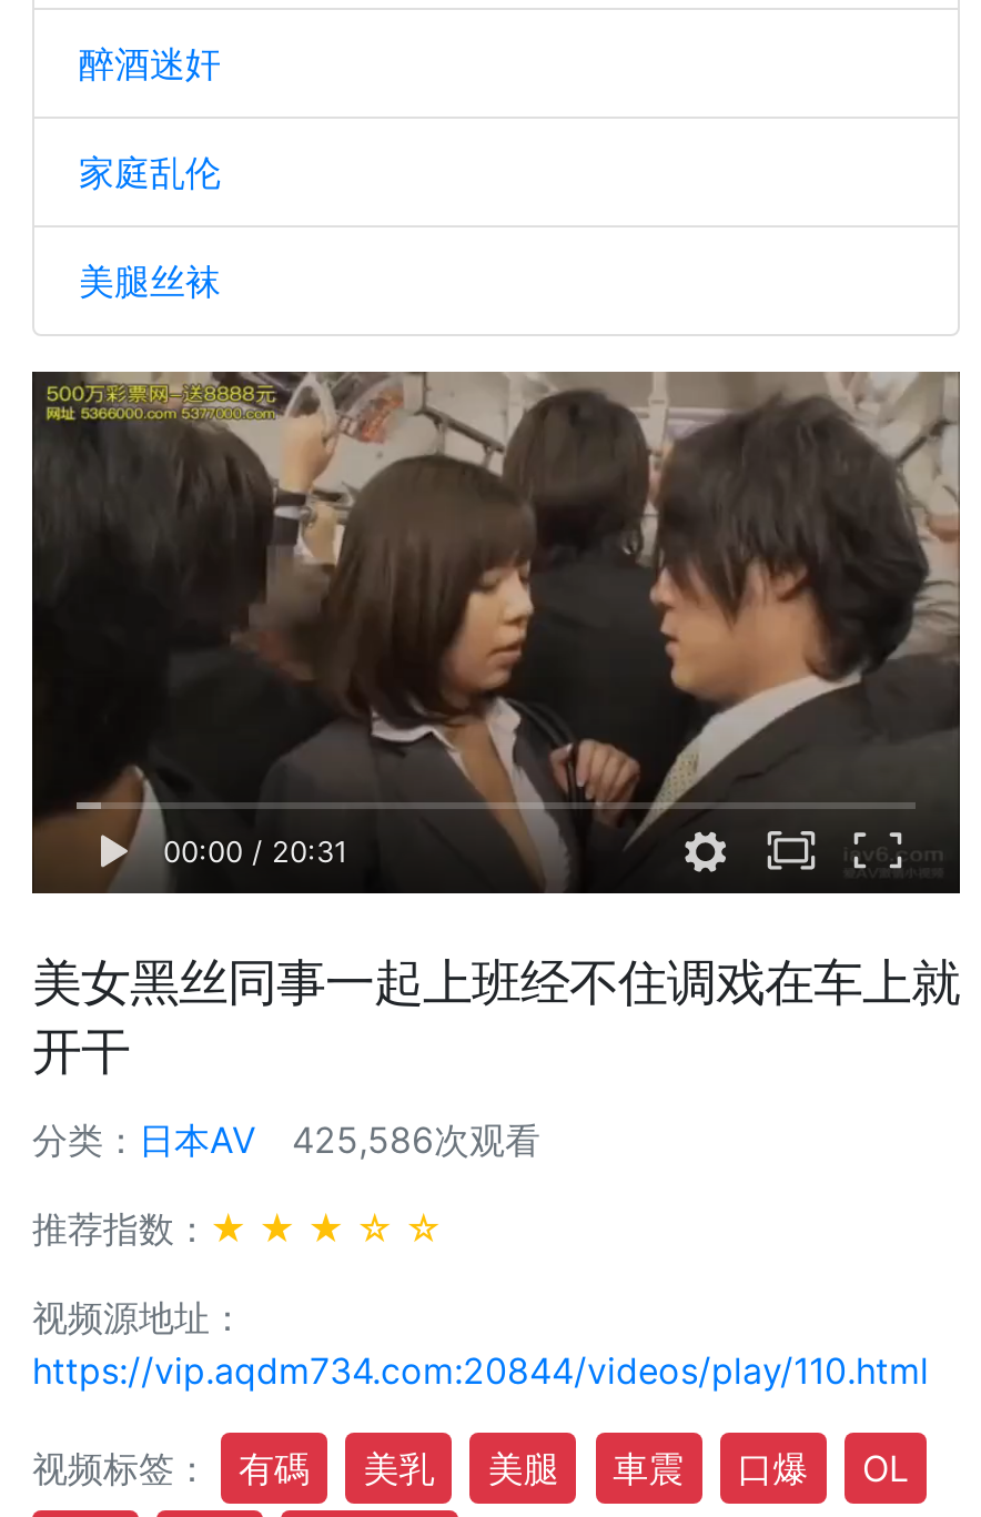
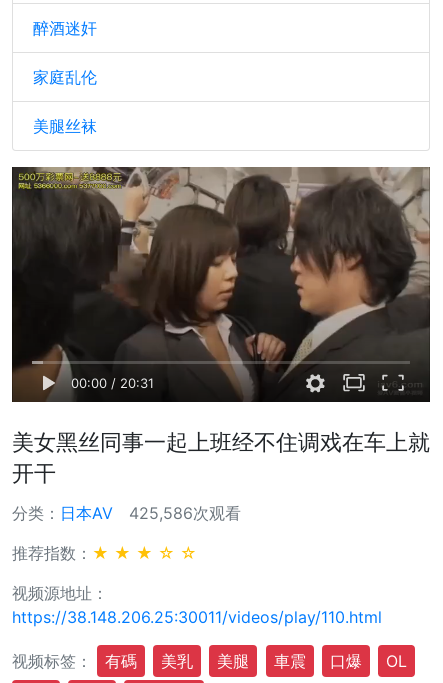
- https://vip.aqdm734.com:20844/videos/play/110.html
+ https://38.148.206.25:30011/videos/play/110.html
